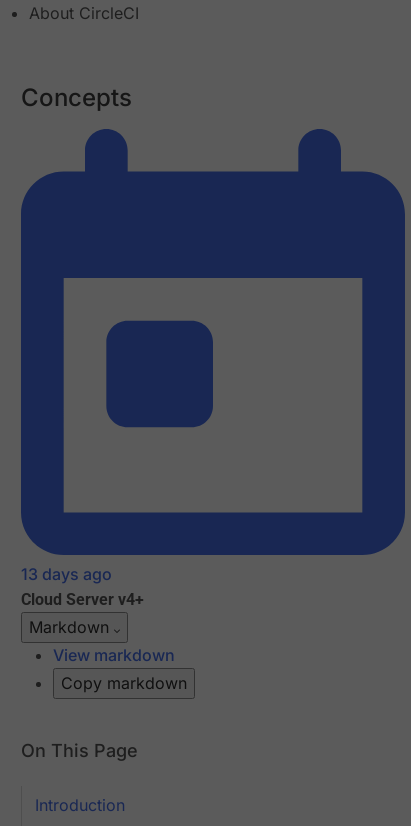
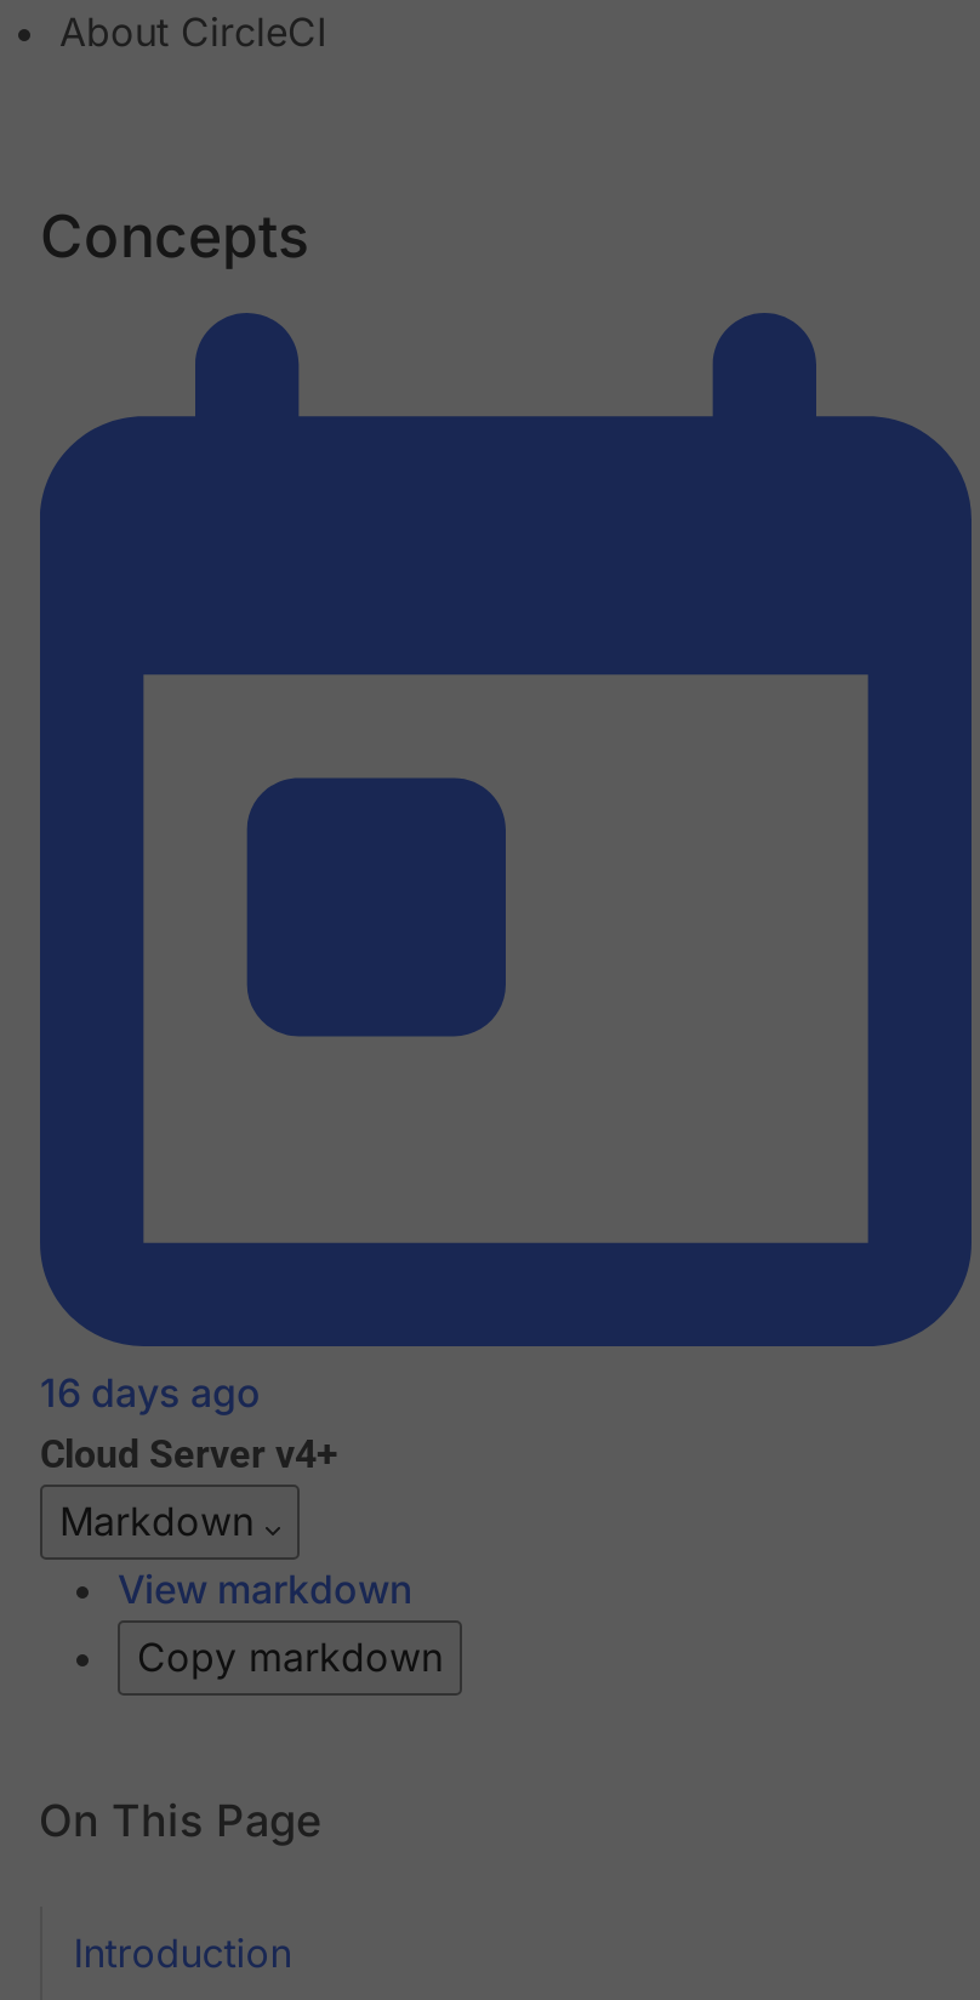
- 13 days ago
+ 16 days ago
